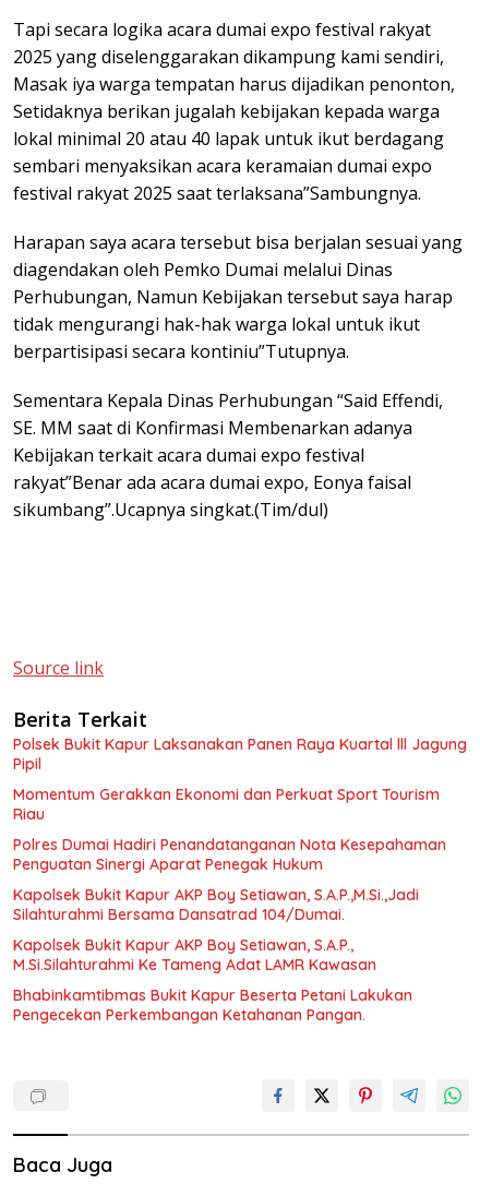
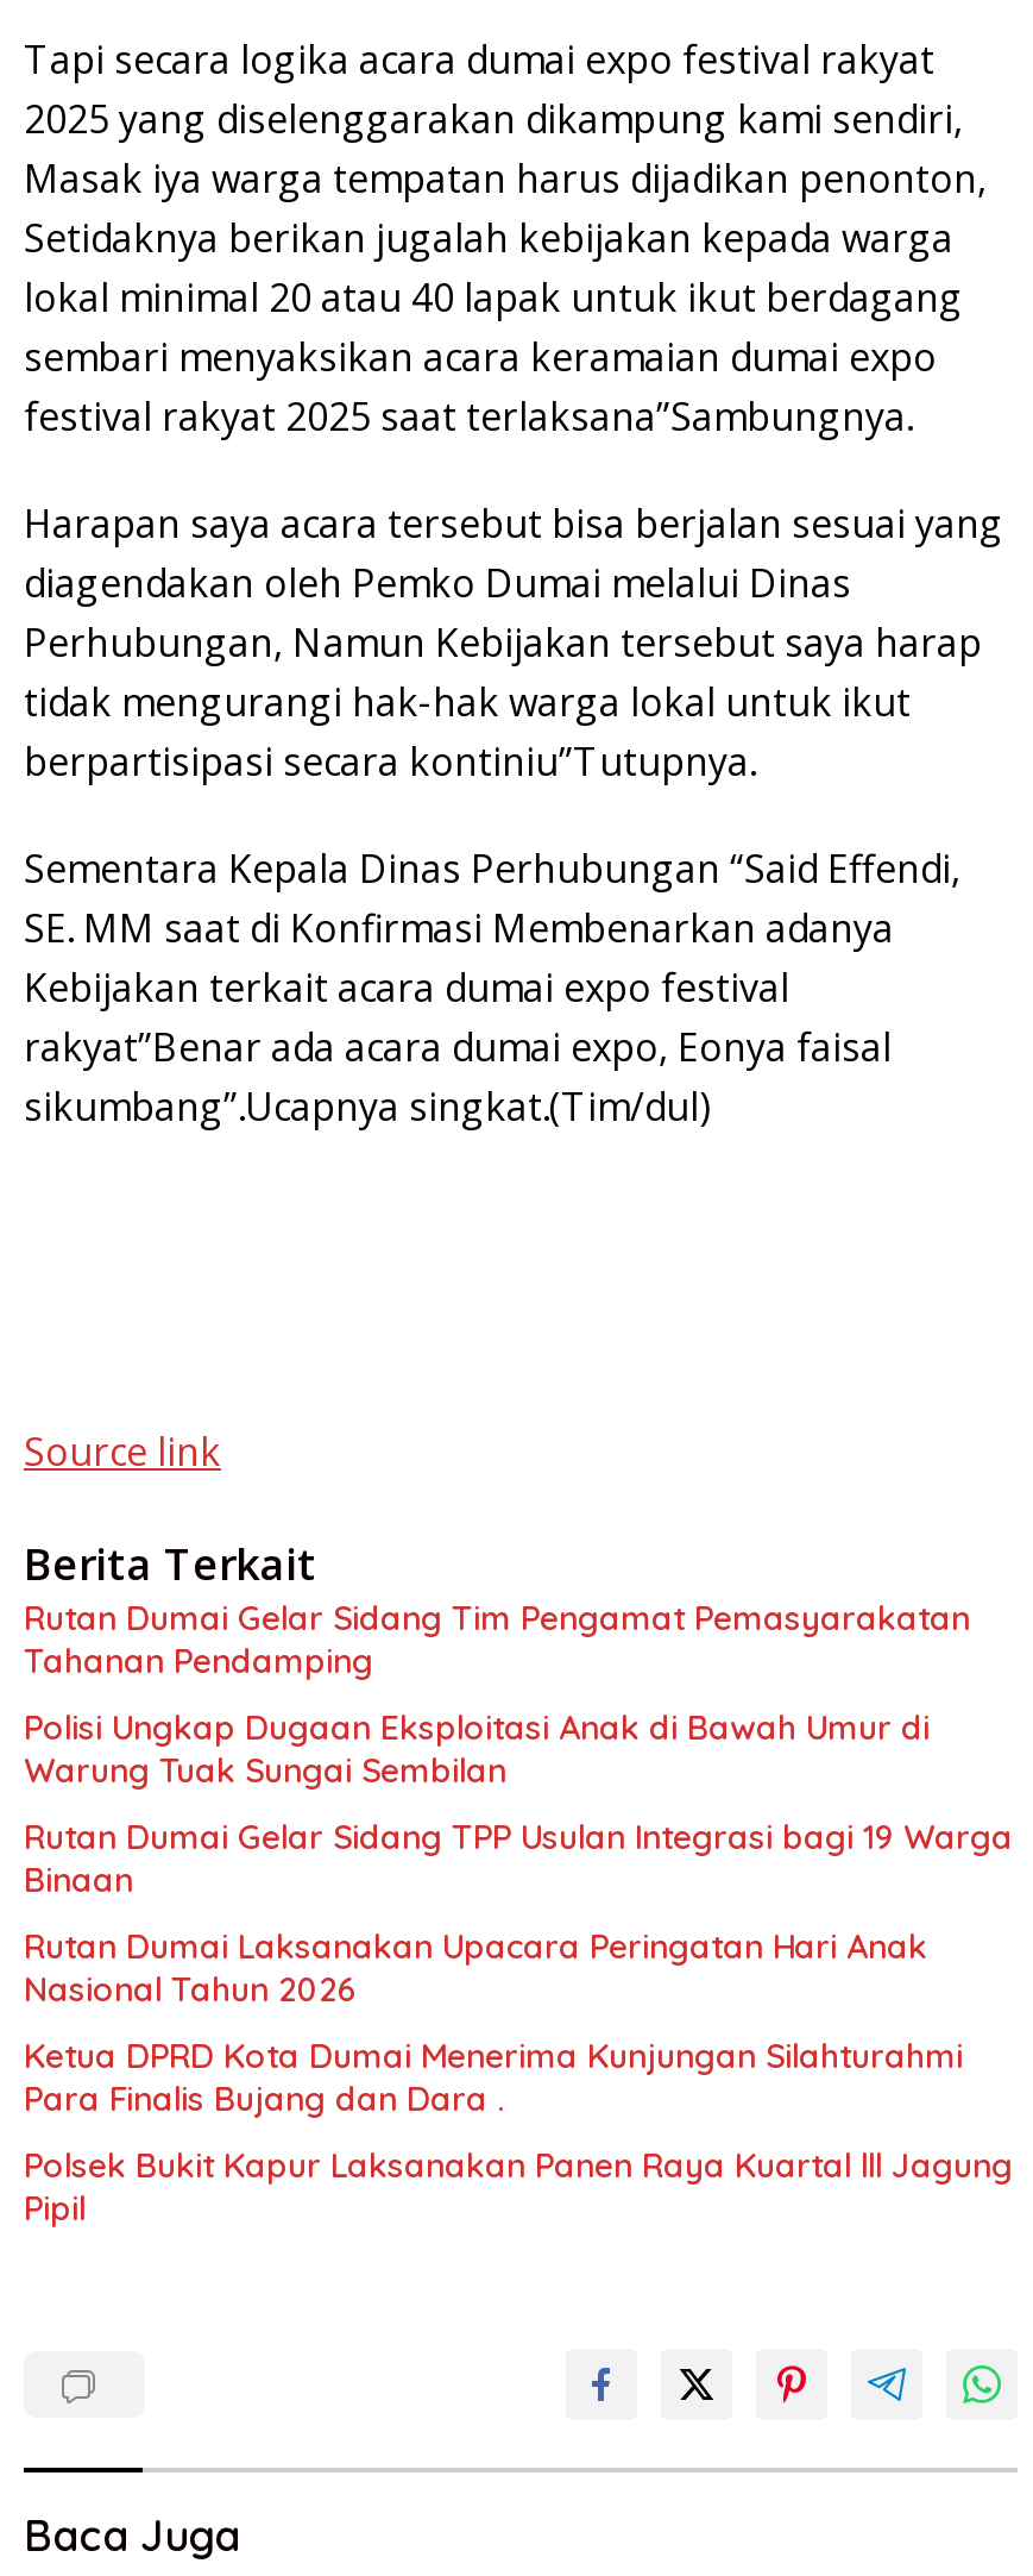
+ Rutan Dumai Gelar Sidang Tim Pengamat Pemasyarakatan
+ Tahanan Pendamping
+ Polisi Ungkap Dugaan Eksploitasi Anak di Bawah Umur di
+ Warung Tuak Sungai Sembilan
+ Rutan Dumai Gelar Sidang TPP Usulan Integrasi bagi 19 Warga
+ Binaan
+ Rutan Dumai Laksanakan Upacara Peringatan Hari Anak
+ Nasional Tahun 2026
+ Ketua DPRD Kota Dumai Menerima Kunjungan Silahturahmi
+ Para Finalis Bujang dan Dara .

moved down: Polsek Bukit Kapur Laksanakan Panen Raya Kuartal lll Jagung | Pipil

- Momentum Gerakkan Ekonomi dan Perkuat Sport Tourism
- Riau
- Polres Dumai Hadiri Penandatanganan Nota Kesepahaman
- Penguatan Sinergi Aparat Penegak Hukum
- Kapolsek Bukit Kapur AKP Boy Setiawan, S.A.P.,M.Si.,Jadi
- Silahturahmi Bersama Dansatrad 104/Dumai.
- Kapolsek Bukit Kapur AKP Boy Setiawan, S.A.P.,
- M.Si.Silahturahmi Ke Tameng Adat LAMR Kawasan
- Bhabinkamtibmas Bukit Kapur Beserta Petani Lakukan
- Pengecekan Perkembangan Ketahanan Pangan.
